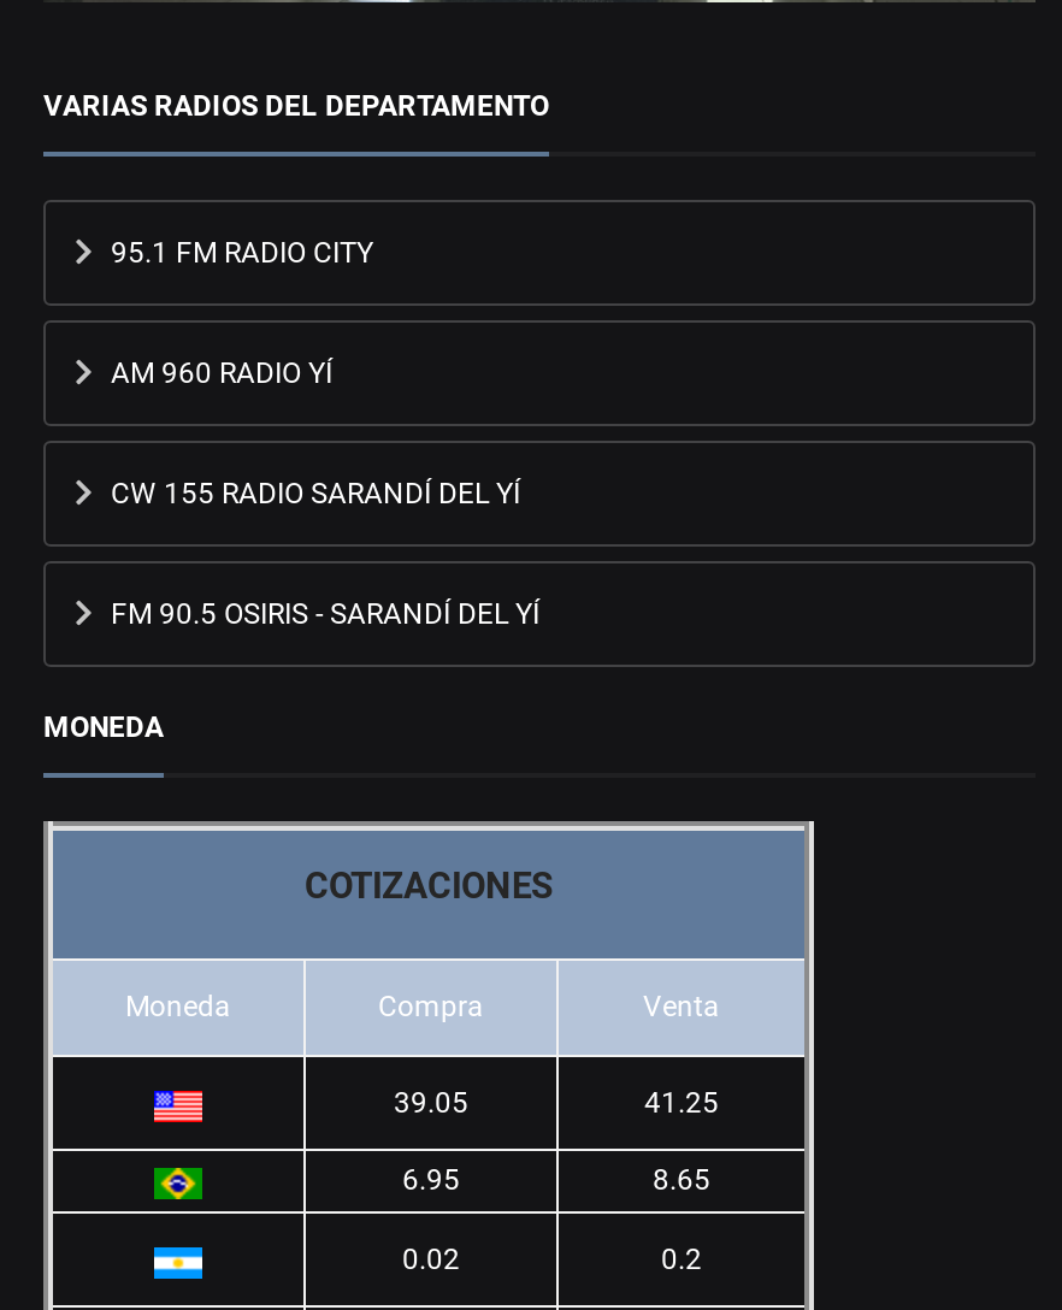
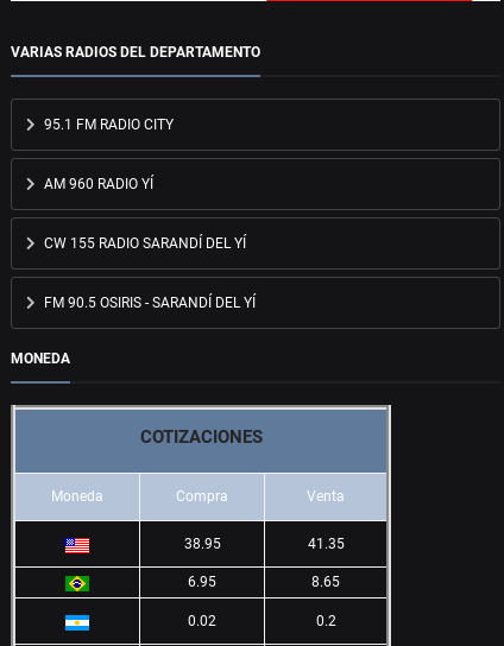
- 39.05
+ 38.95

- 41.25
+ 41.35
